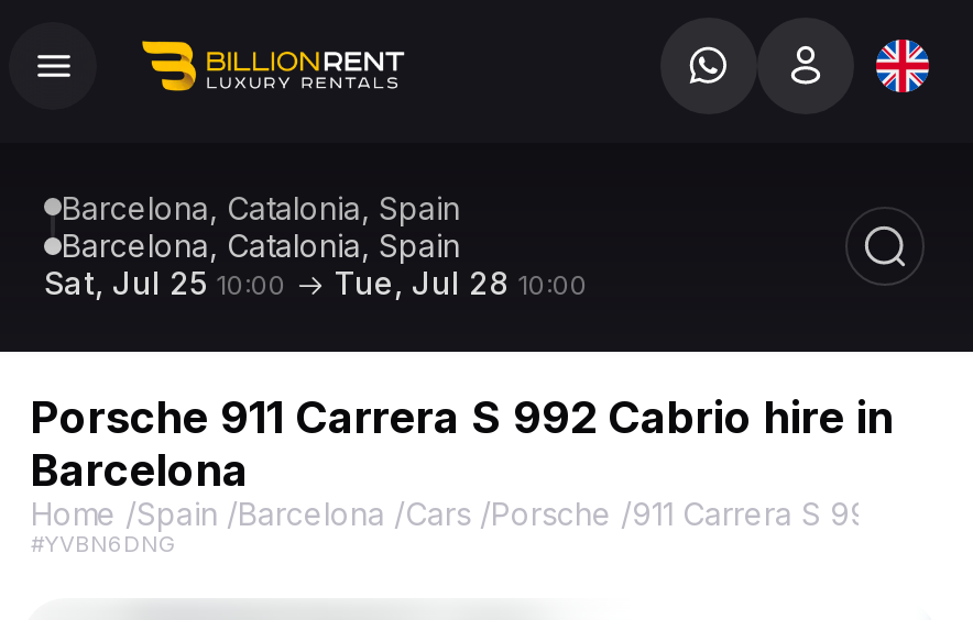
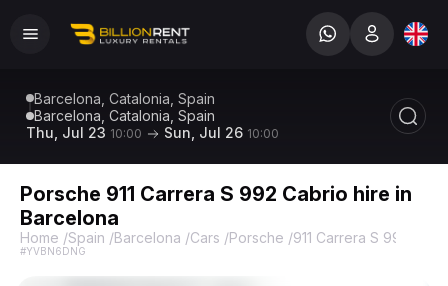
- Sat, Jul 25 10:00
+ Thu, Jul 23 10:00

- Tue, Jul 28 10:00
+ Sun, Jul 26 10:00
